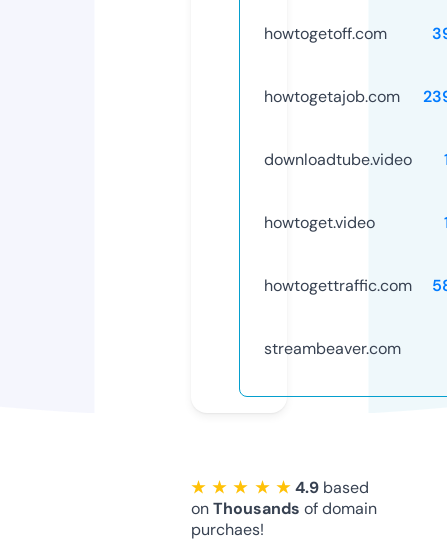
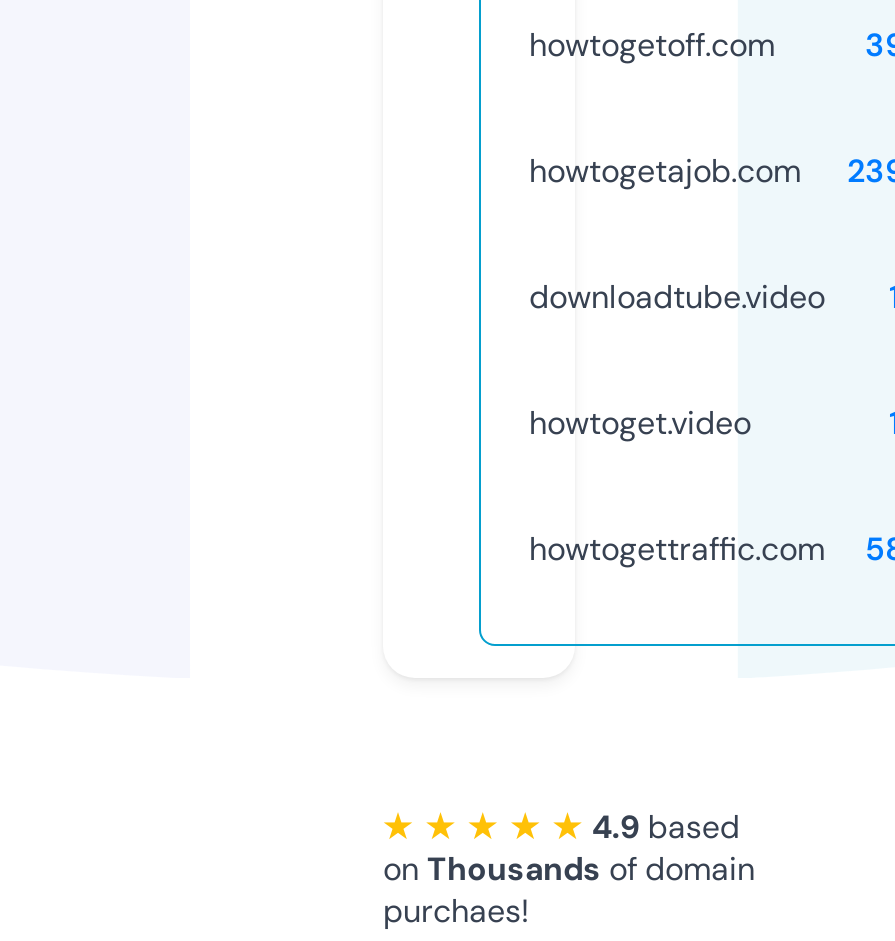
- streambeaver.com
